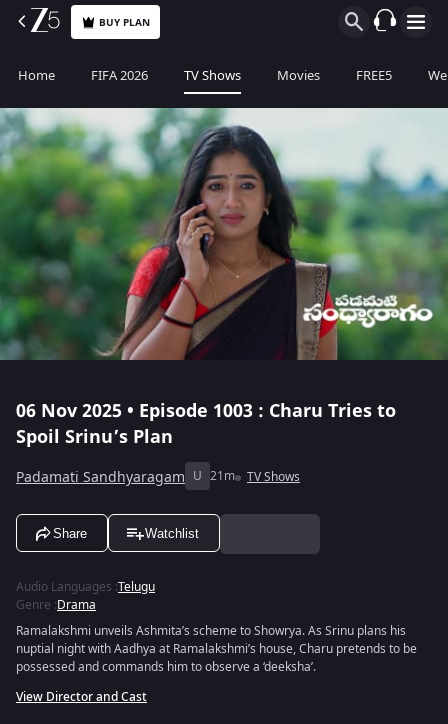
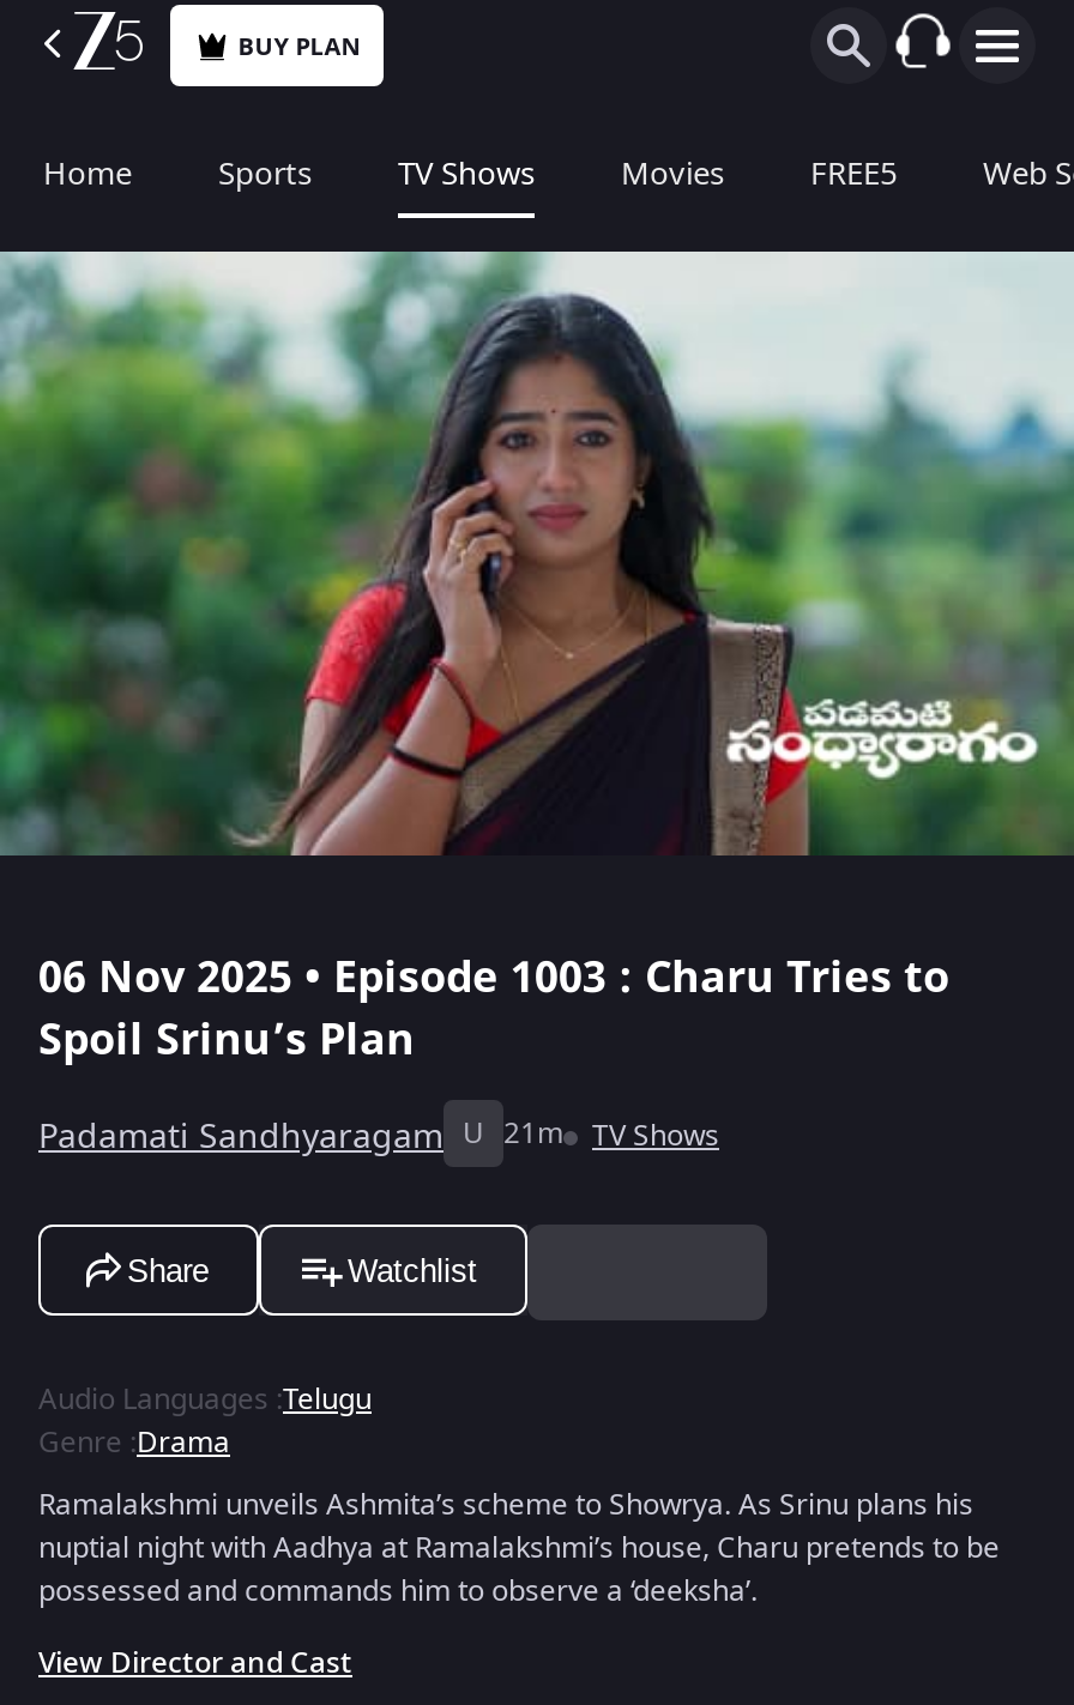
- FIFA 2026
+ Sports
